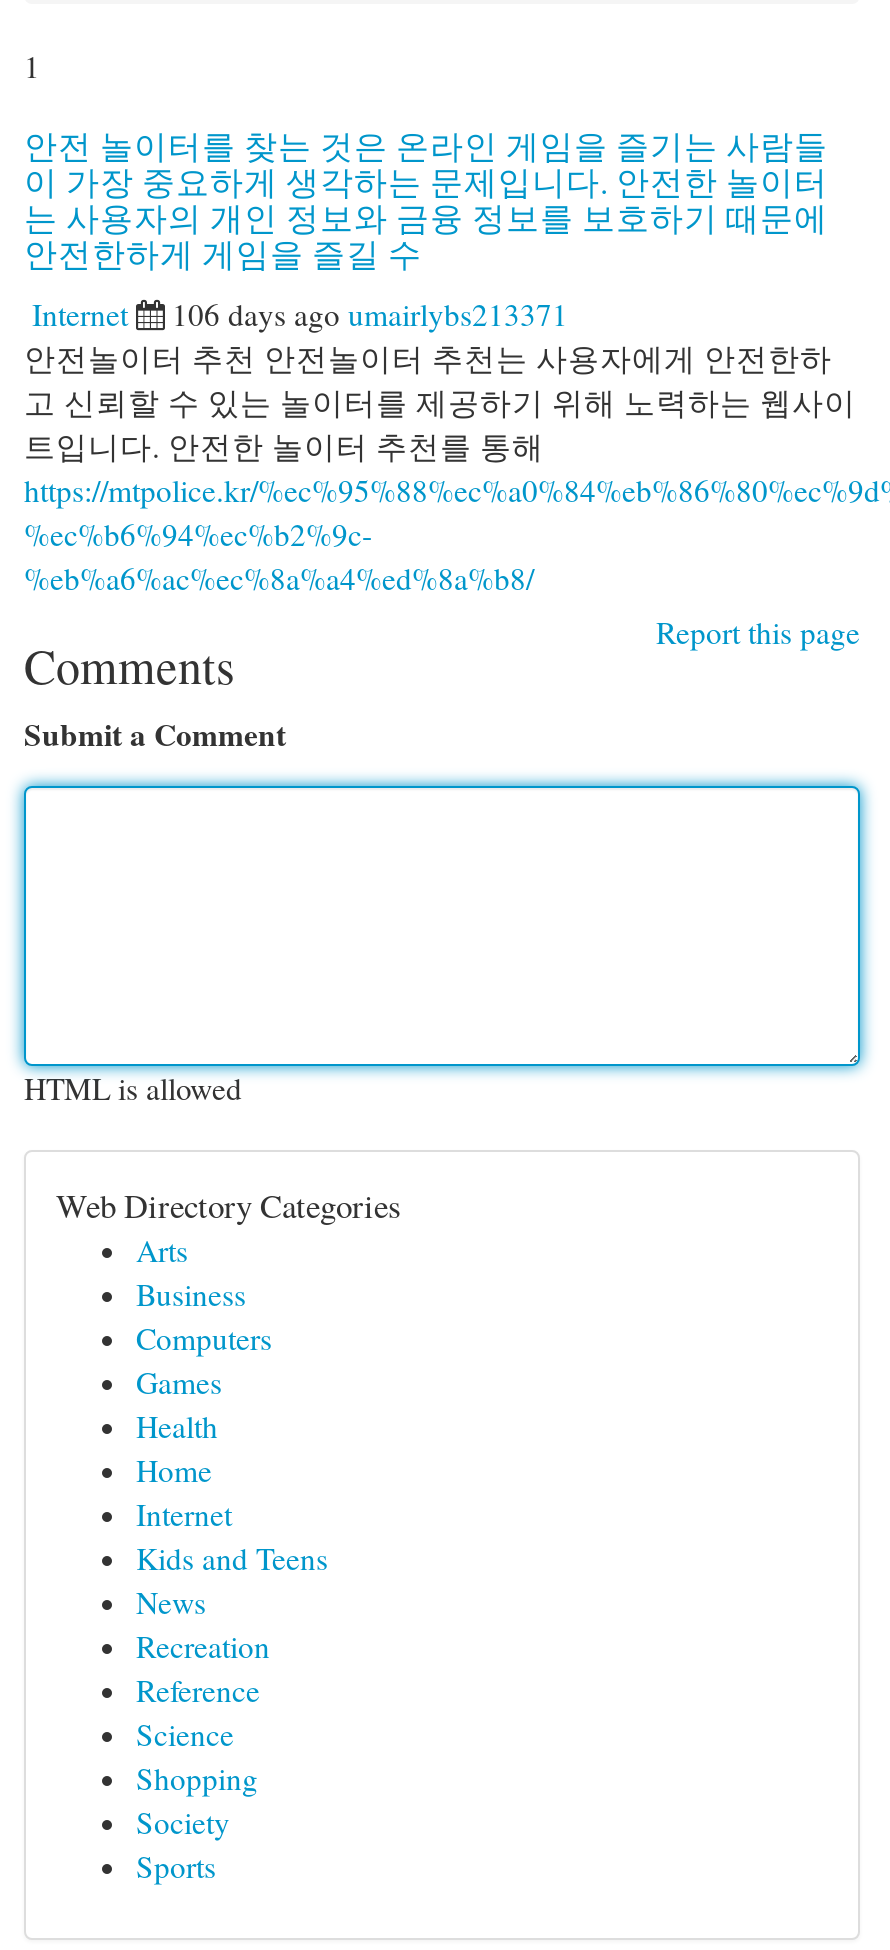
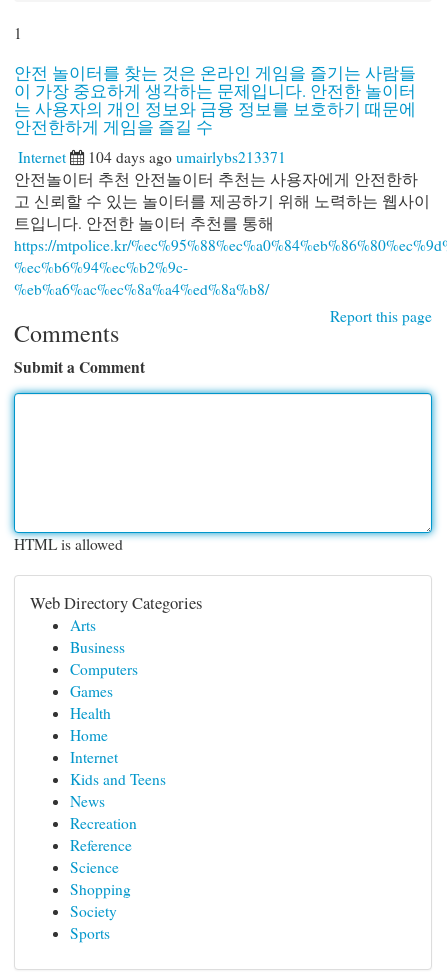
- 106 days ago umairlybs213371
+ 104 days ago umairlybs213371
